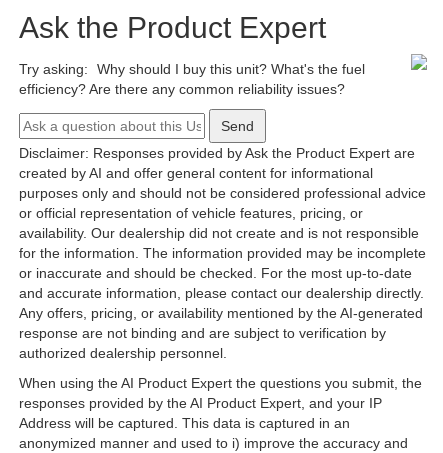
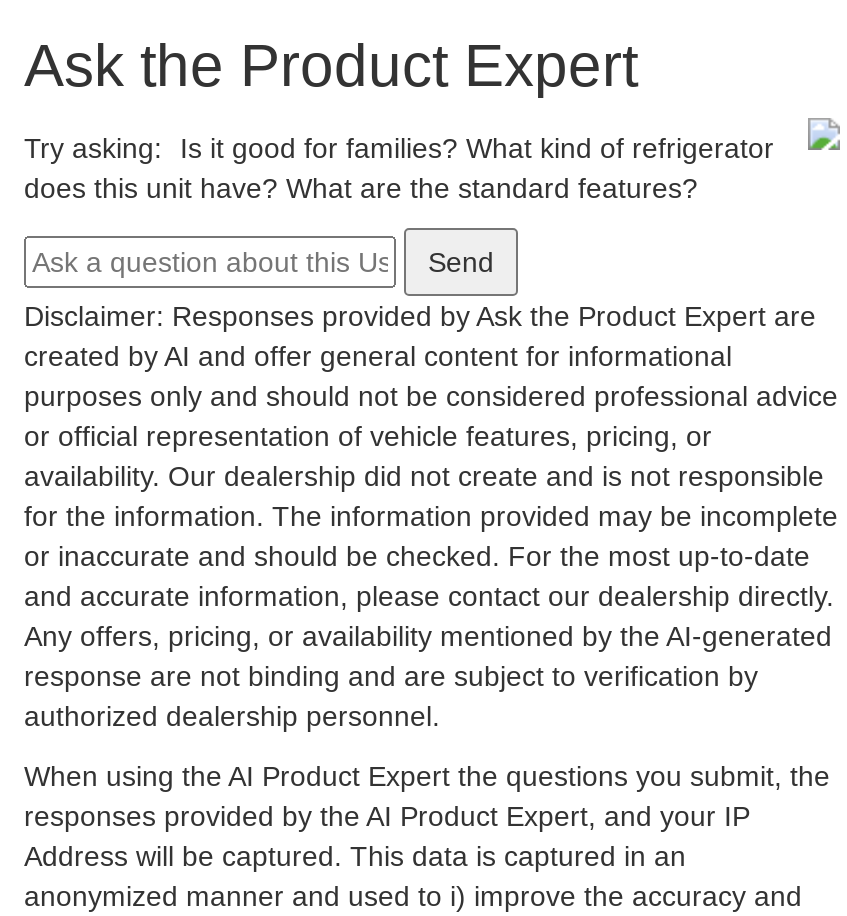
- Try asking: Why should I buy this unit? What's the fuel
- efficiency? Are there any common reliability issues?
+ Try asking: Is it good for families? What kind of refrigerator
+ does this unit have? What are the standard features?
